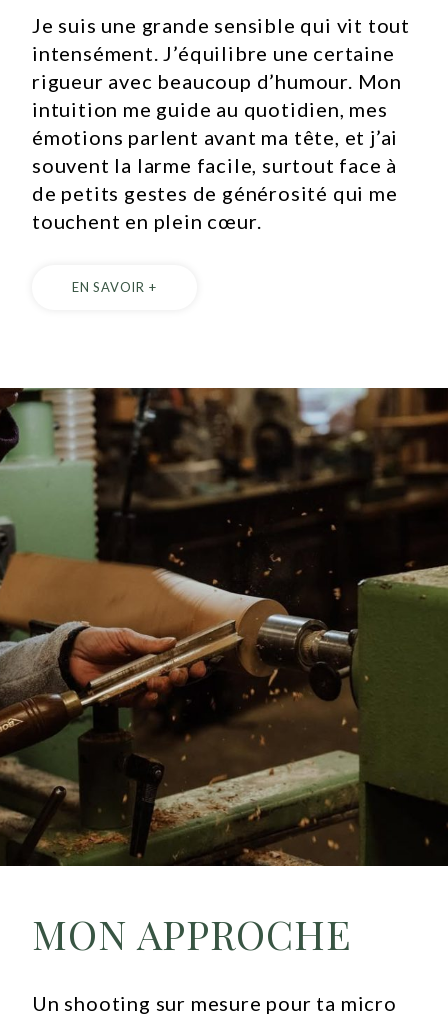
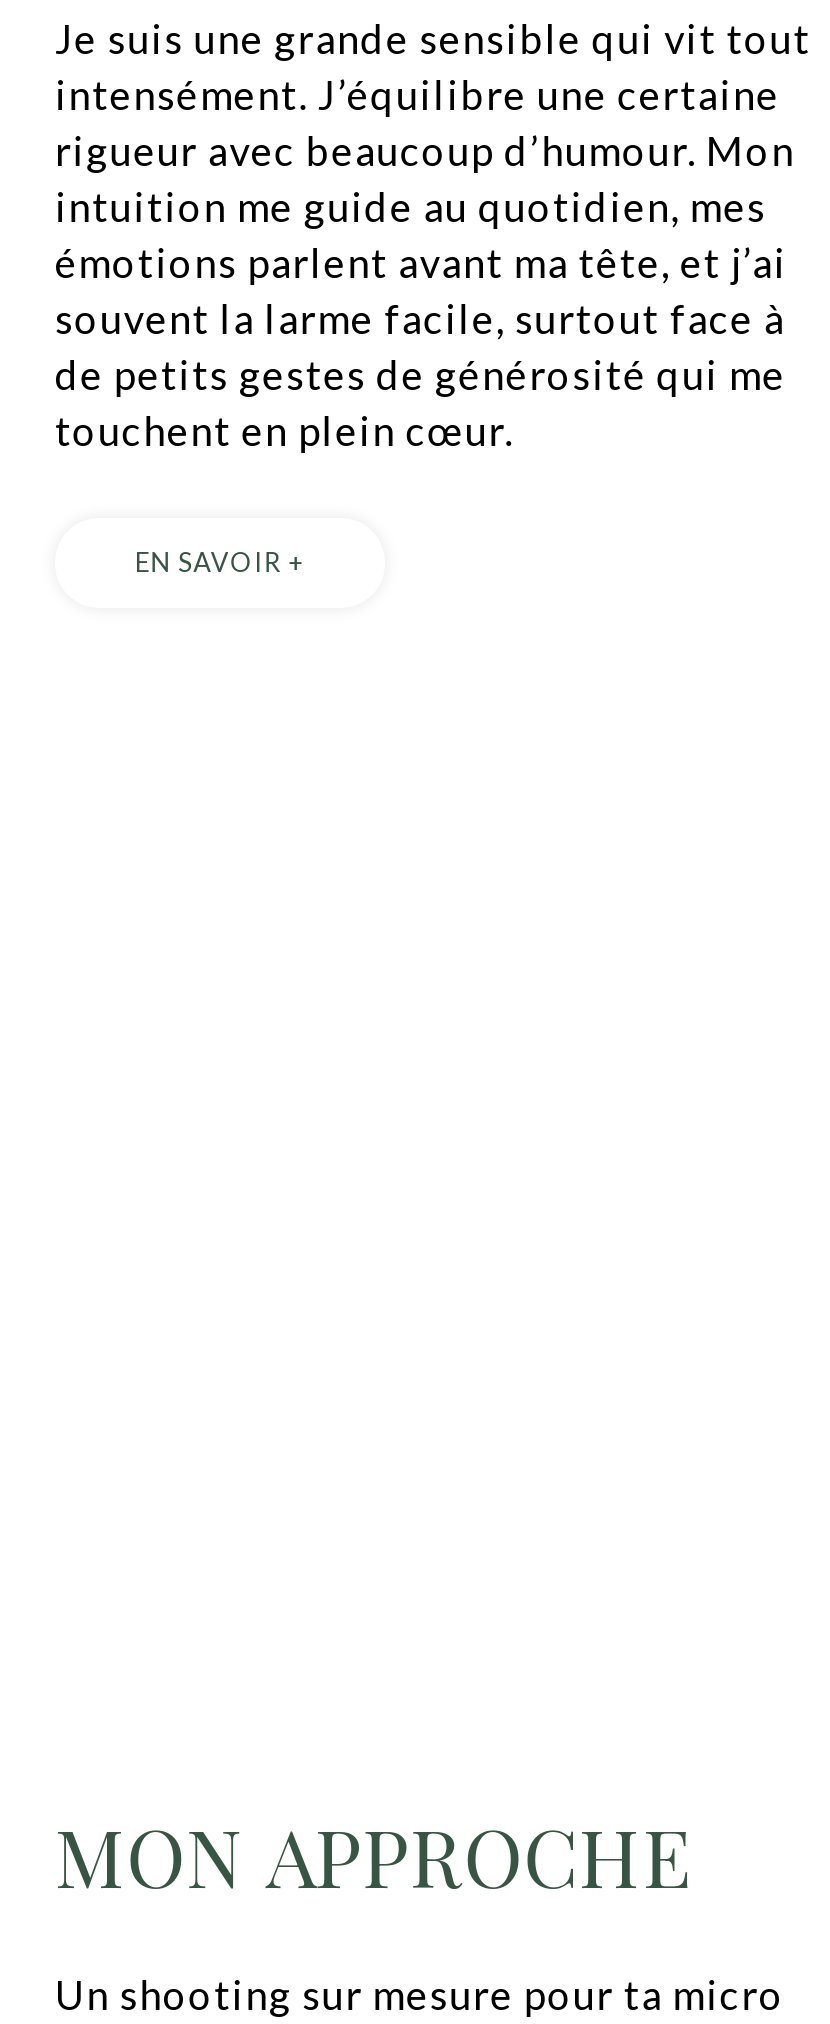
- [image]
